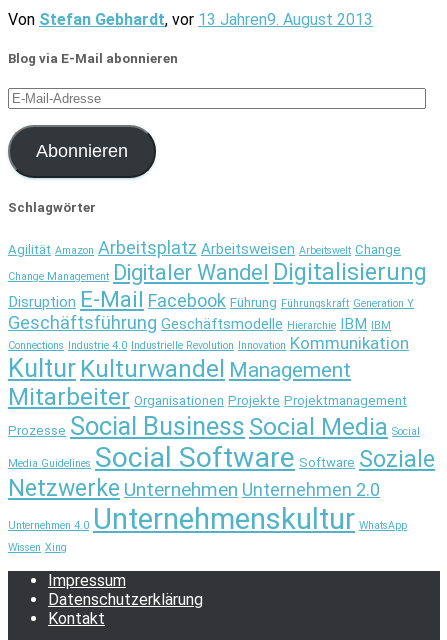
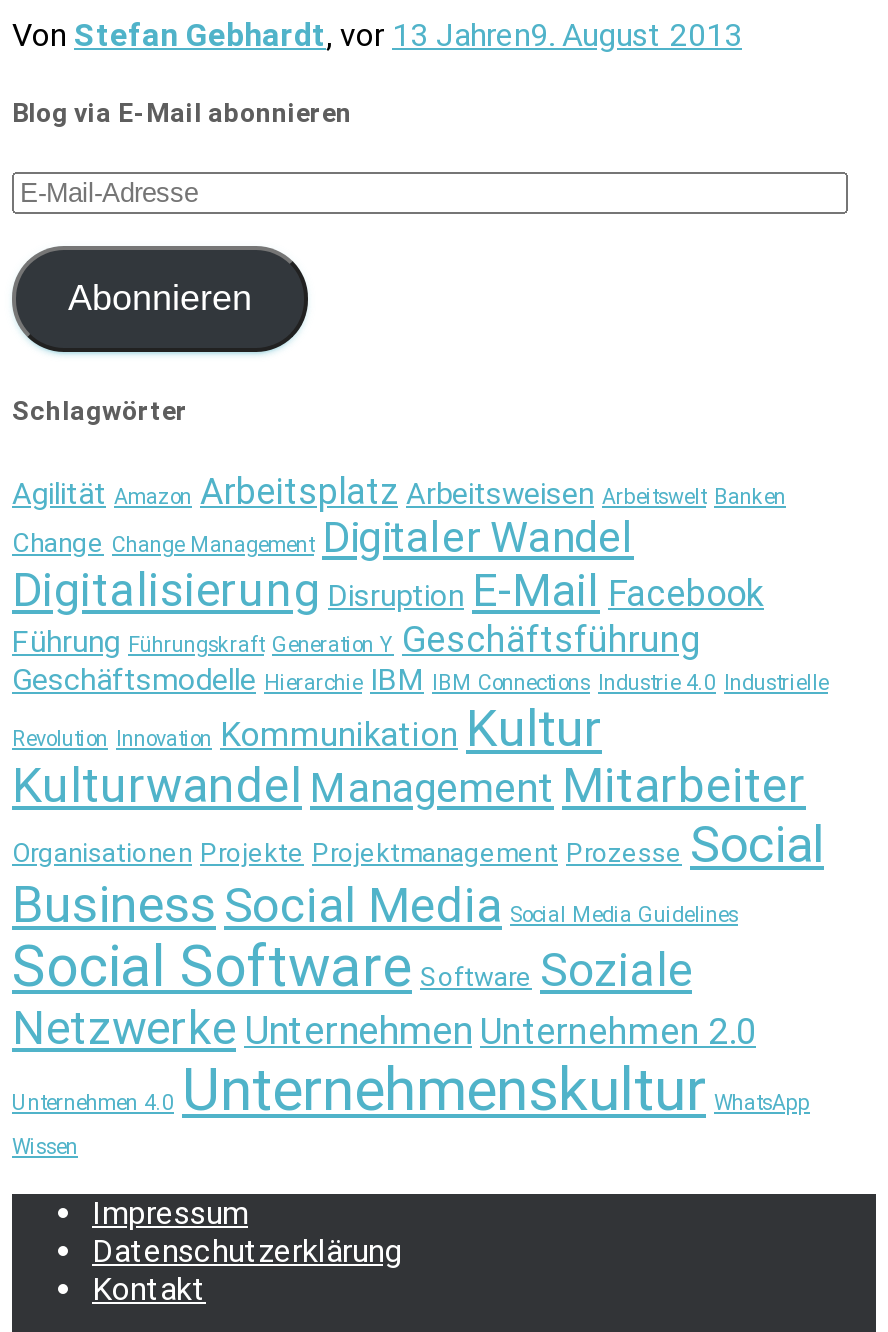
- Agilität Amazon Arbeitsplatz Arbeitsweisen Arbeitswelt Change
- Change Management Digitaler Wandel Digitalisierung
- Disruption E-Mail Facebook Führung Führungskraft Generation Y
- Geschäftsführung Geschäftsmodelle Hierarchie IBM IBM
- Connections Industrie 4.0 Industrielle Revolution Innovation Kommunikation
- Kultur Kulturwandel Management
- Mitarbeiter Organisationen Projekte Projektmanagement
- Prozesse Social Business Social Media Social
- Media Guidelines Social Software Software Soziale
+ Agilität Amazon Arbeitsplatz Arbeitsweisen Arbeitswelt Banken
+ Change Change Management Digitaler Wandel
+ Digitalisierung Disruption E-Mail Facebook
+ Führung Führungskraft Generation Y Geschäftsführung
+ Geschäftsmodelle Hierarchie IBM IBM Connections Industrie 4.0 Industrielle
+ Revolution Innovation Kommunikation Kultur
+ Kulturwandel Management Mitarbeiter
+ Organisationen Projekte Projektmanagement Prozesse Social
+ Business Social Media Social Media Guidelines
+ Social Software Software Soziale

- Wissen Xing
+ Wissen
